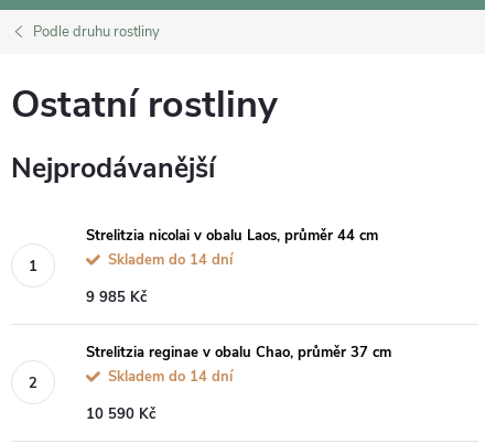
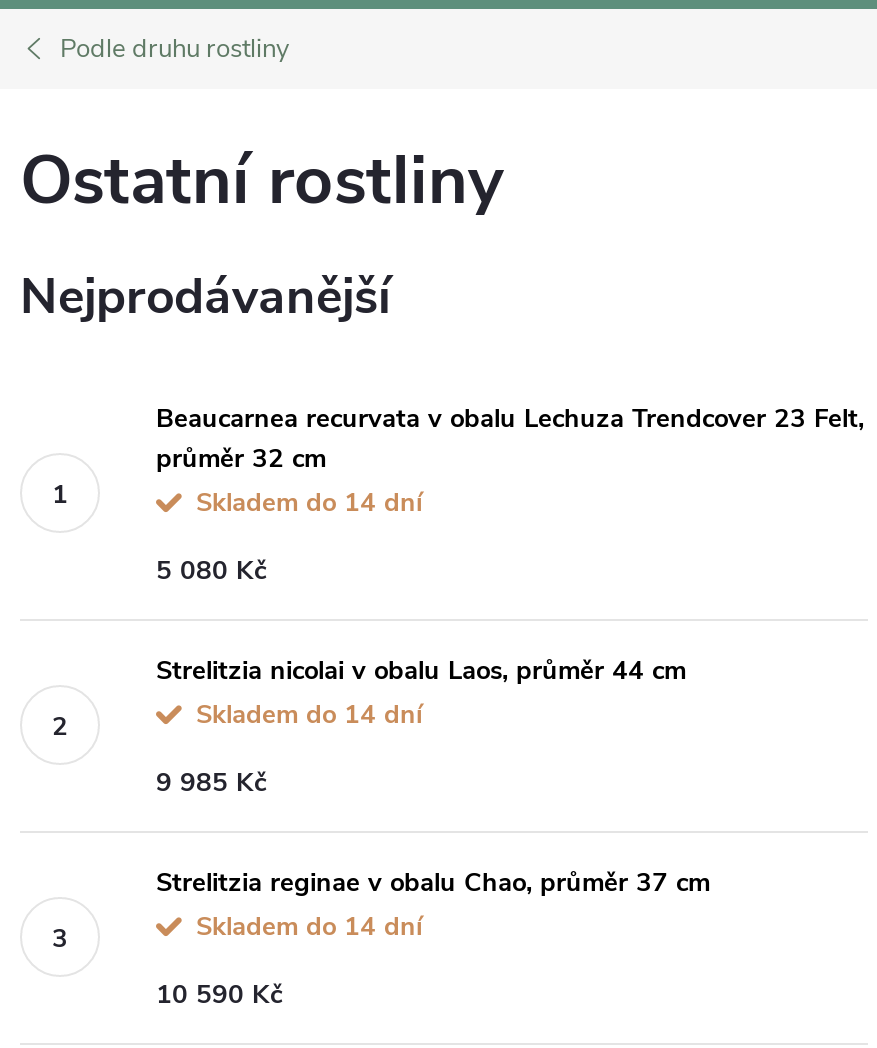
+ Beaucarnea recurvata v obalu Lechuza Trendcover 23 Felt,
+ průměr 32 cm
+ Skladem do 14 dní
+ 5 080 Kč
